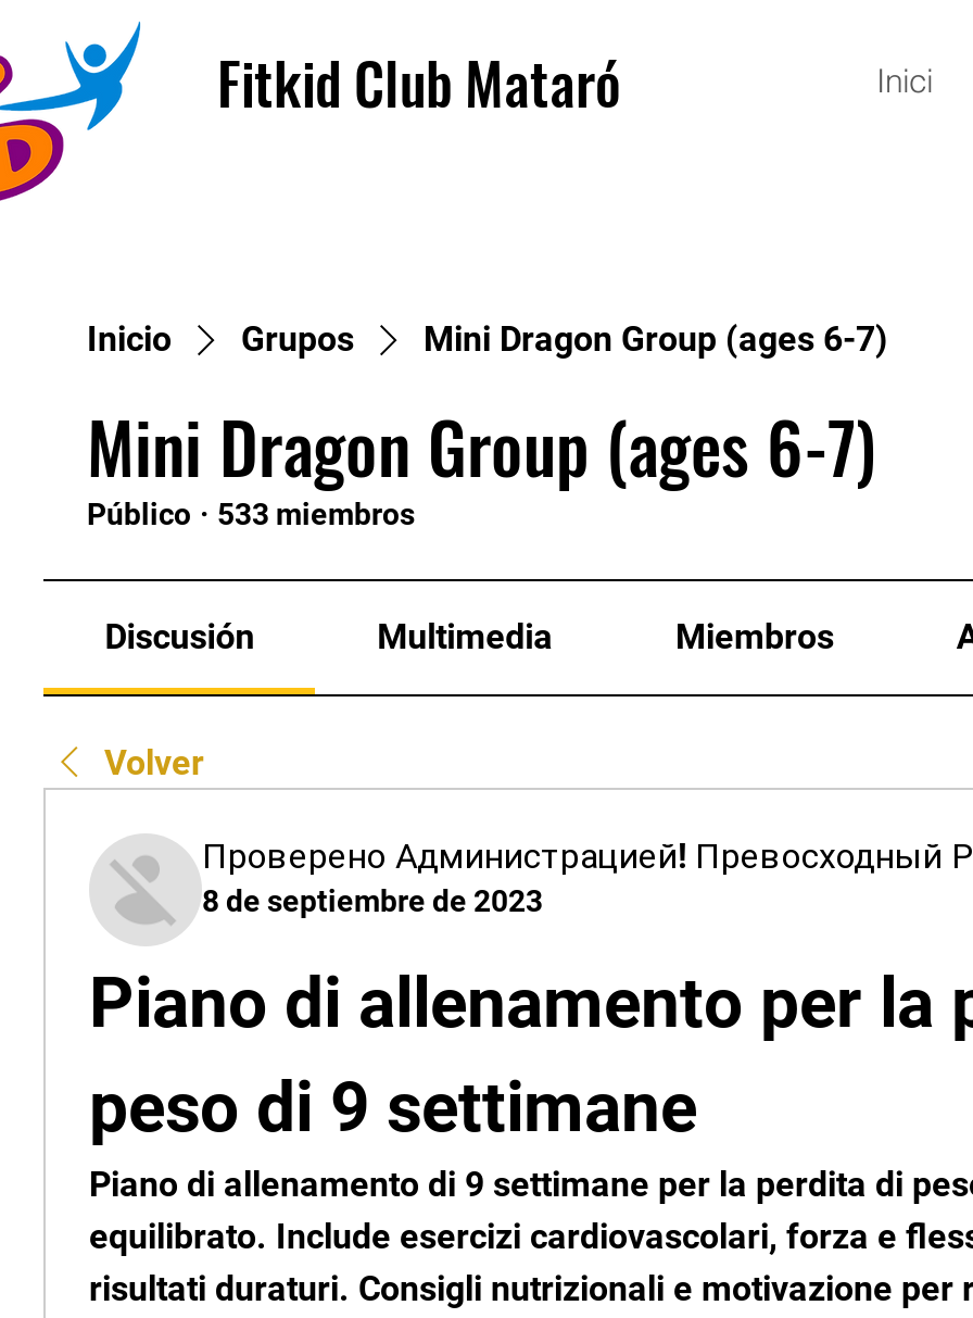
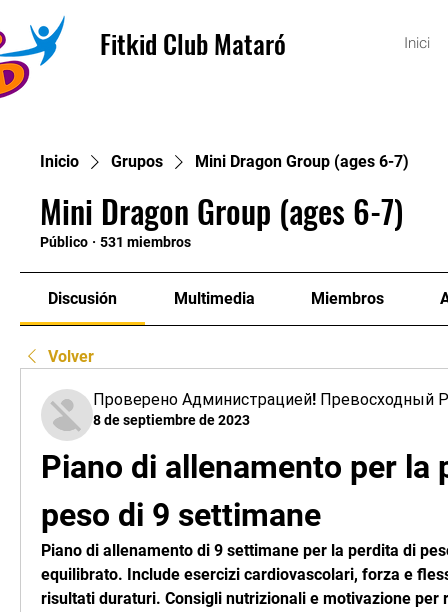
- Público · 533 miembros
+ Público · 531 miembros
